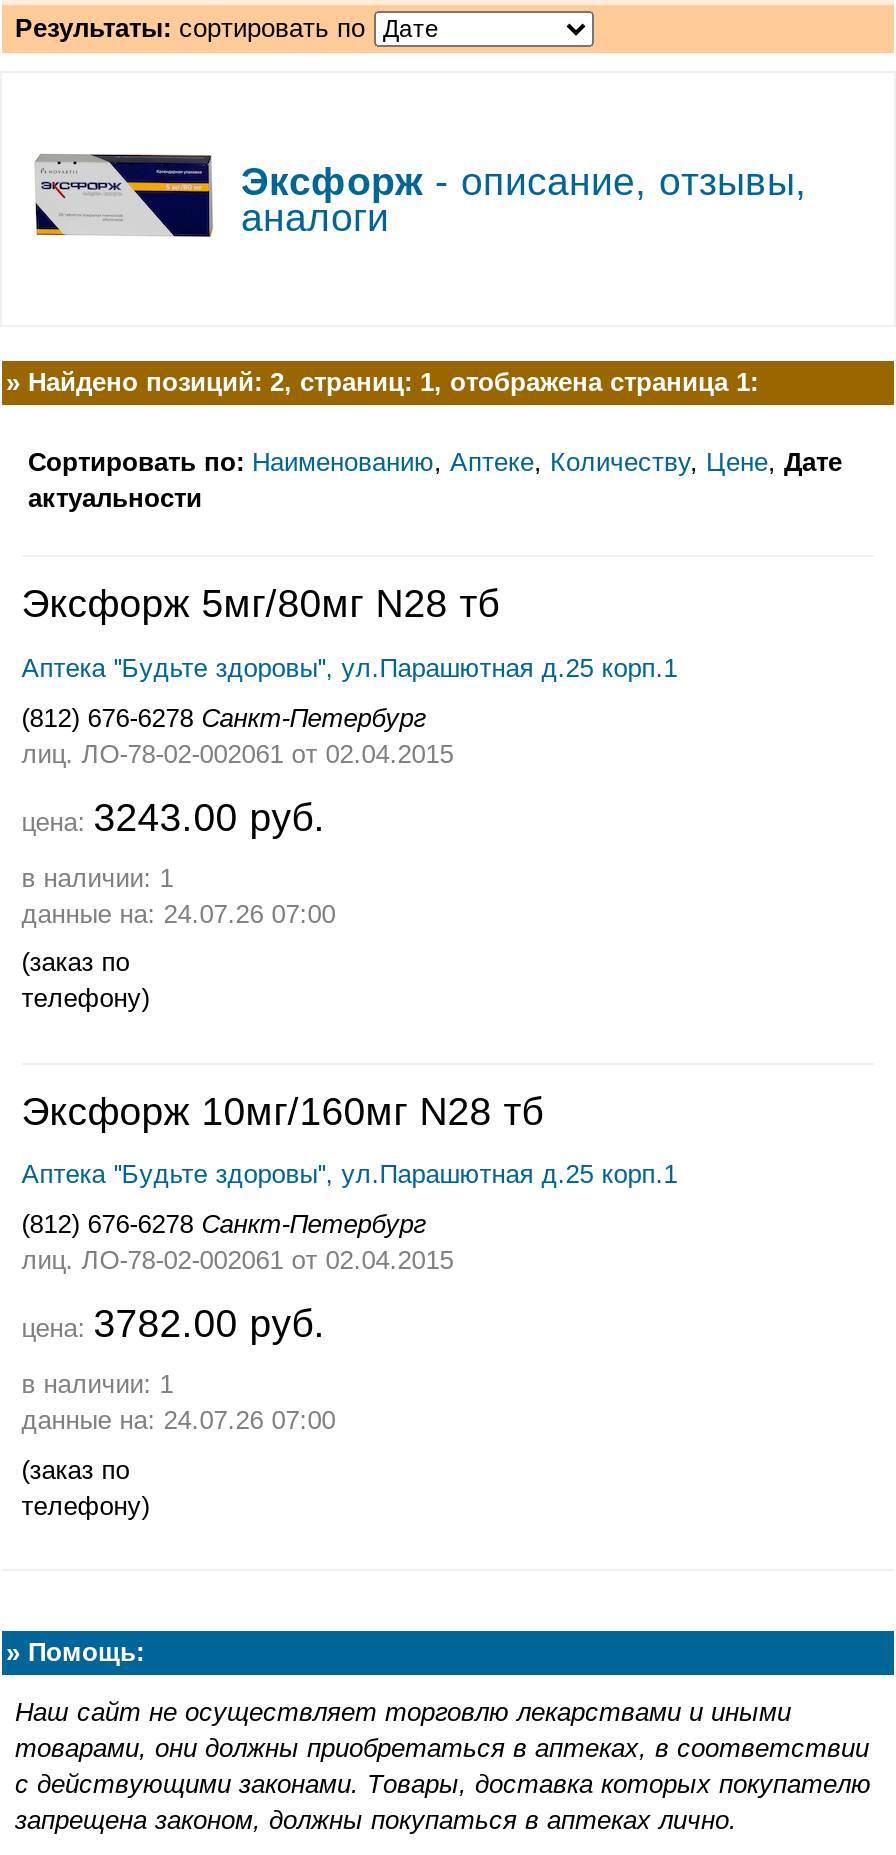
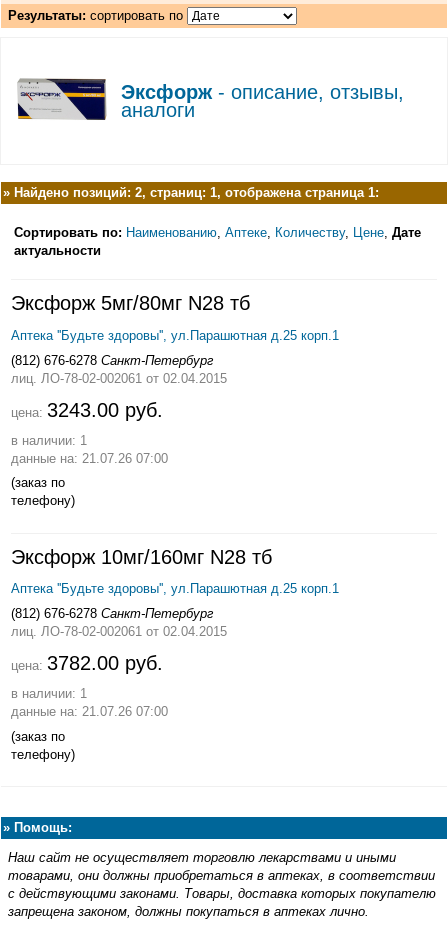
- данные на: 24.07.26 07:00
+ данные на: 21.07.26 07:00

- данные на: 24.07.26 07:00
+ данные на: 21.07.26 07:00
